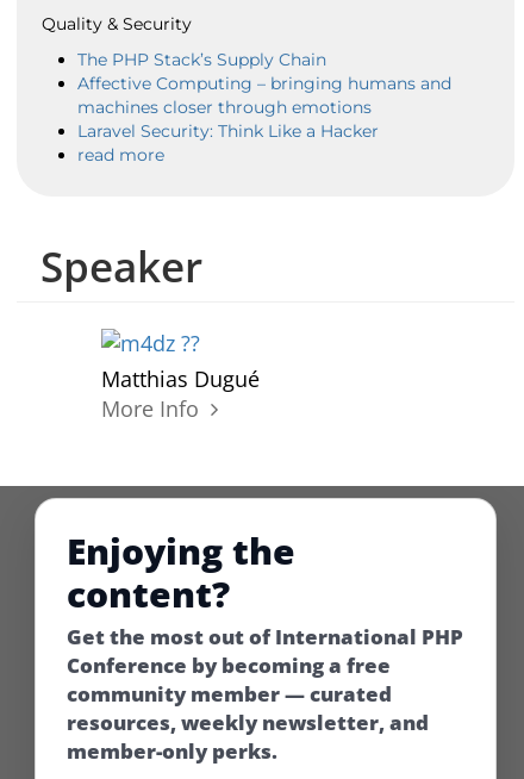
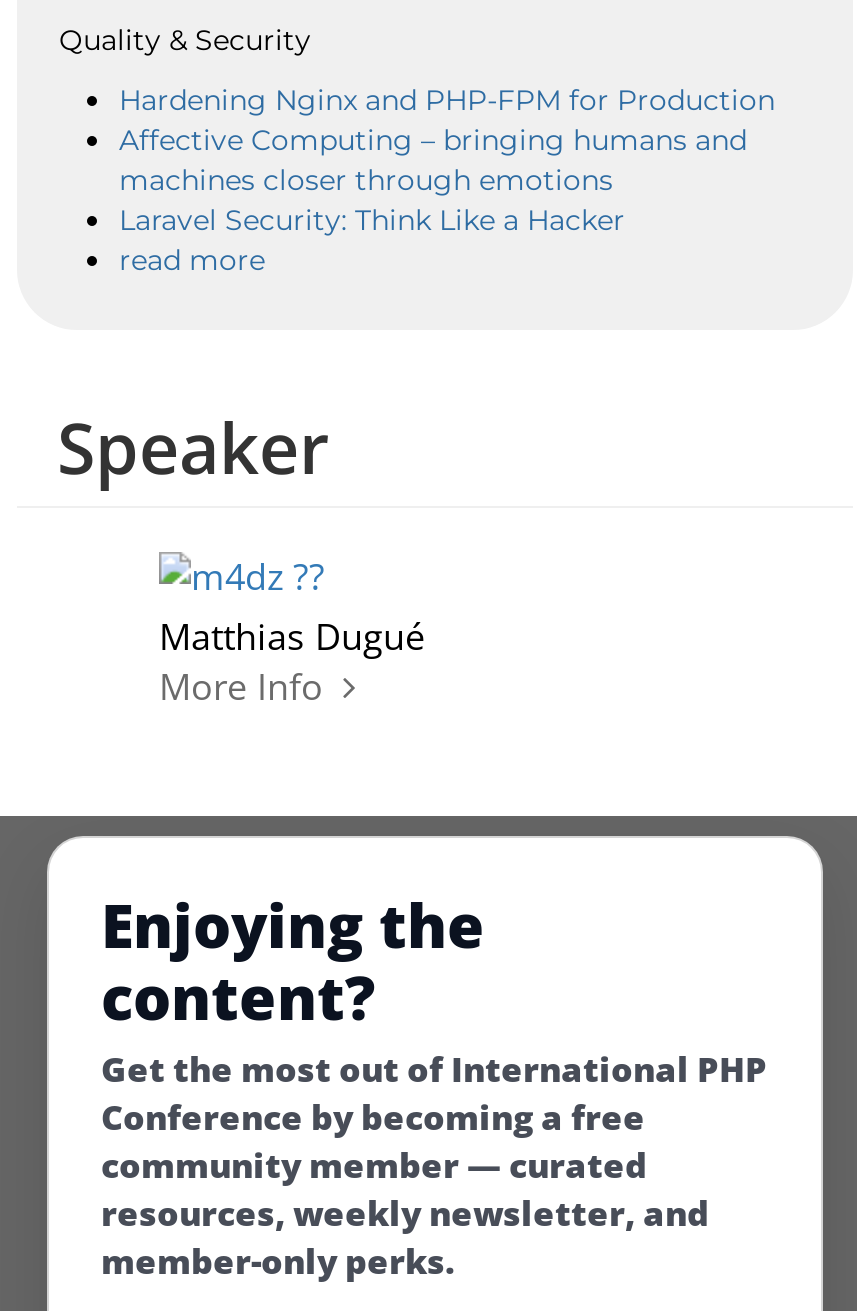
- The PHP Stack’s Supply Chain
+ Hardening Nginx and PHP-FPM for Production
